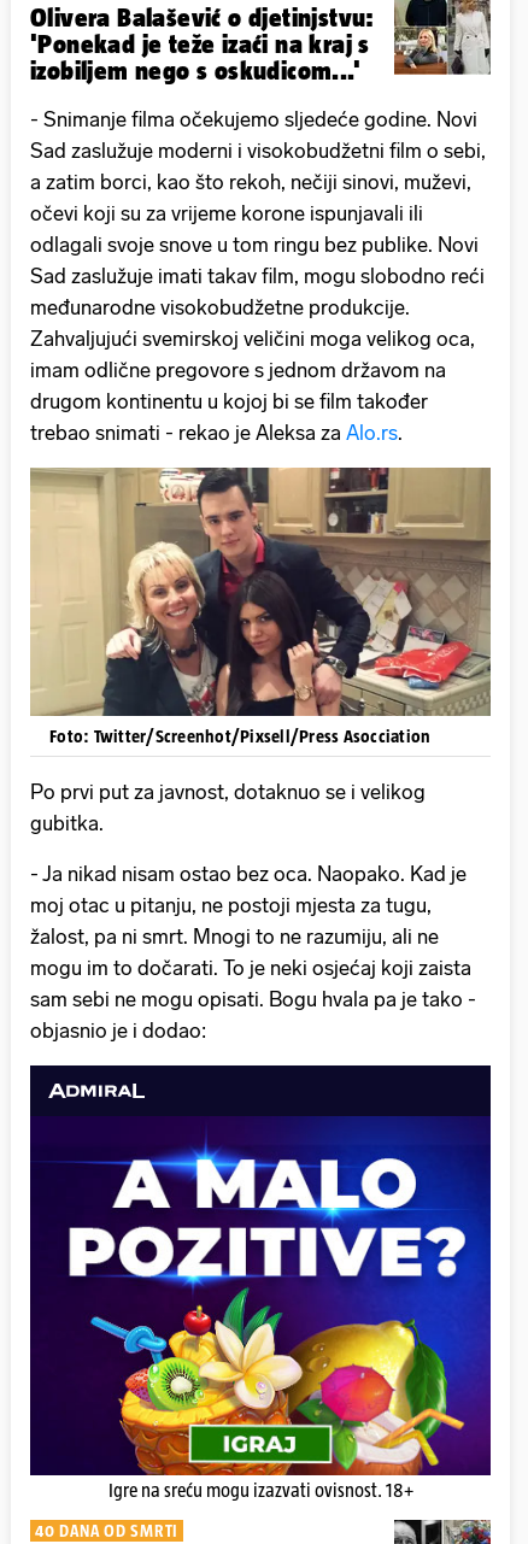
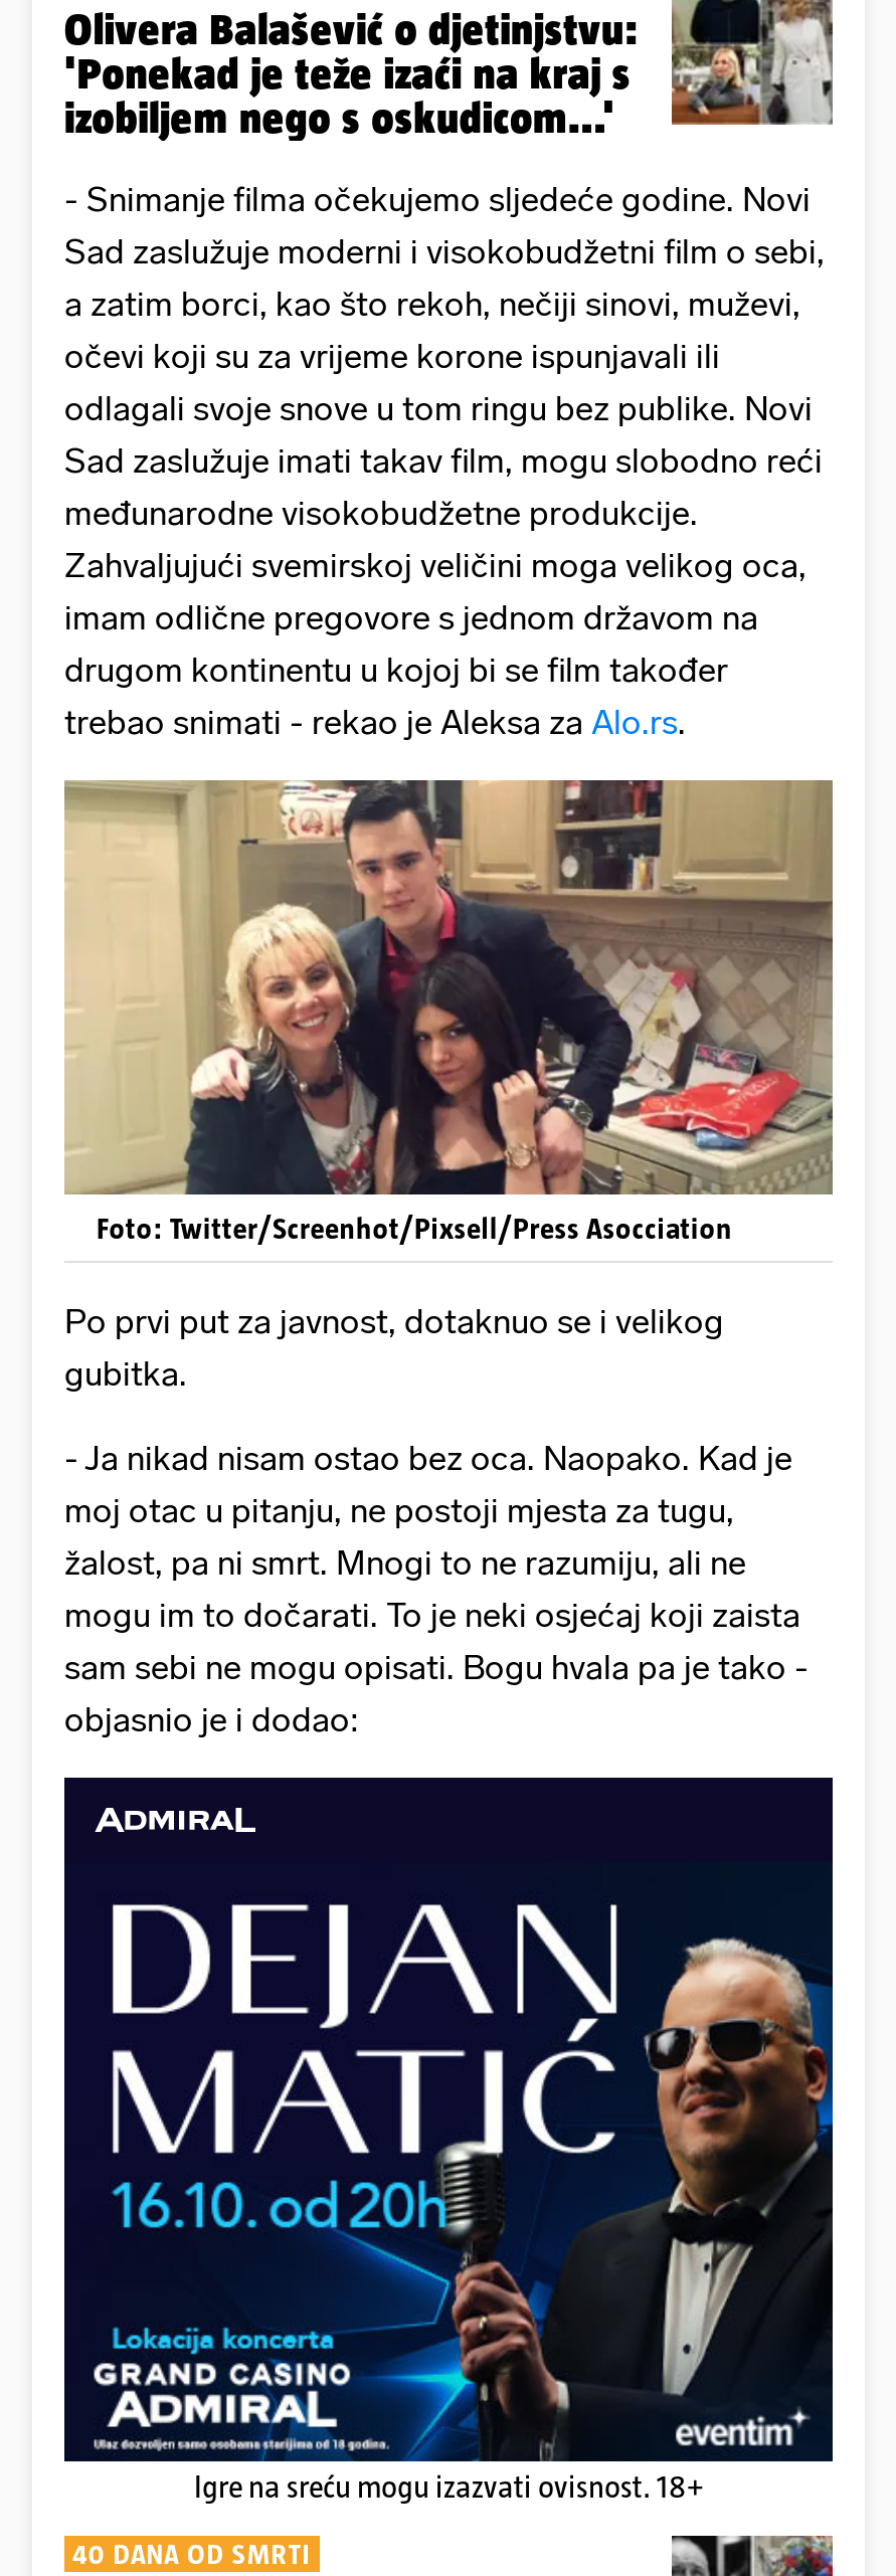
- [image]
+ [image]
